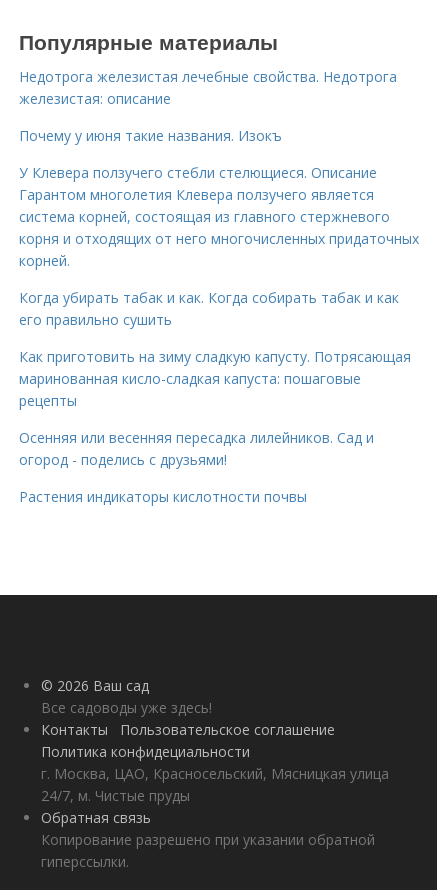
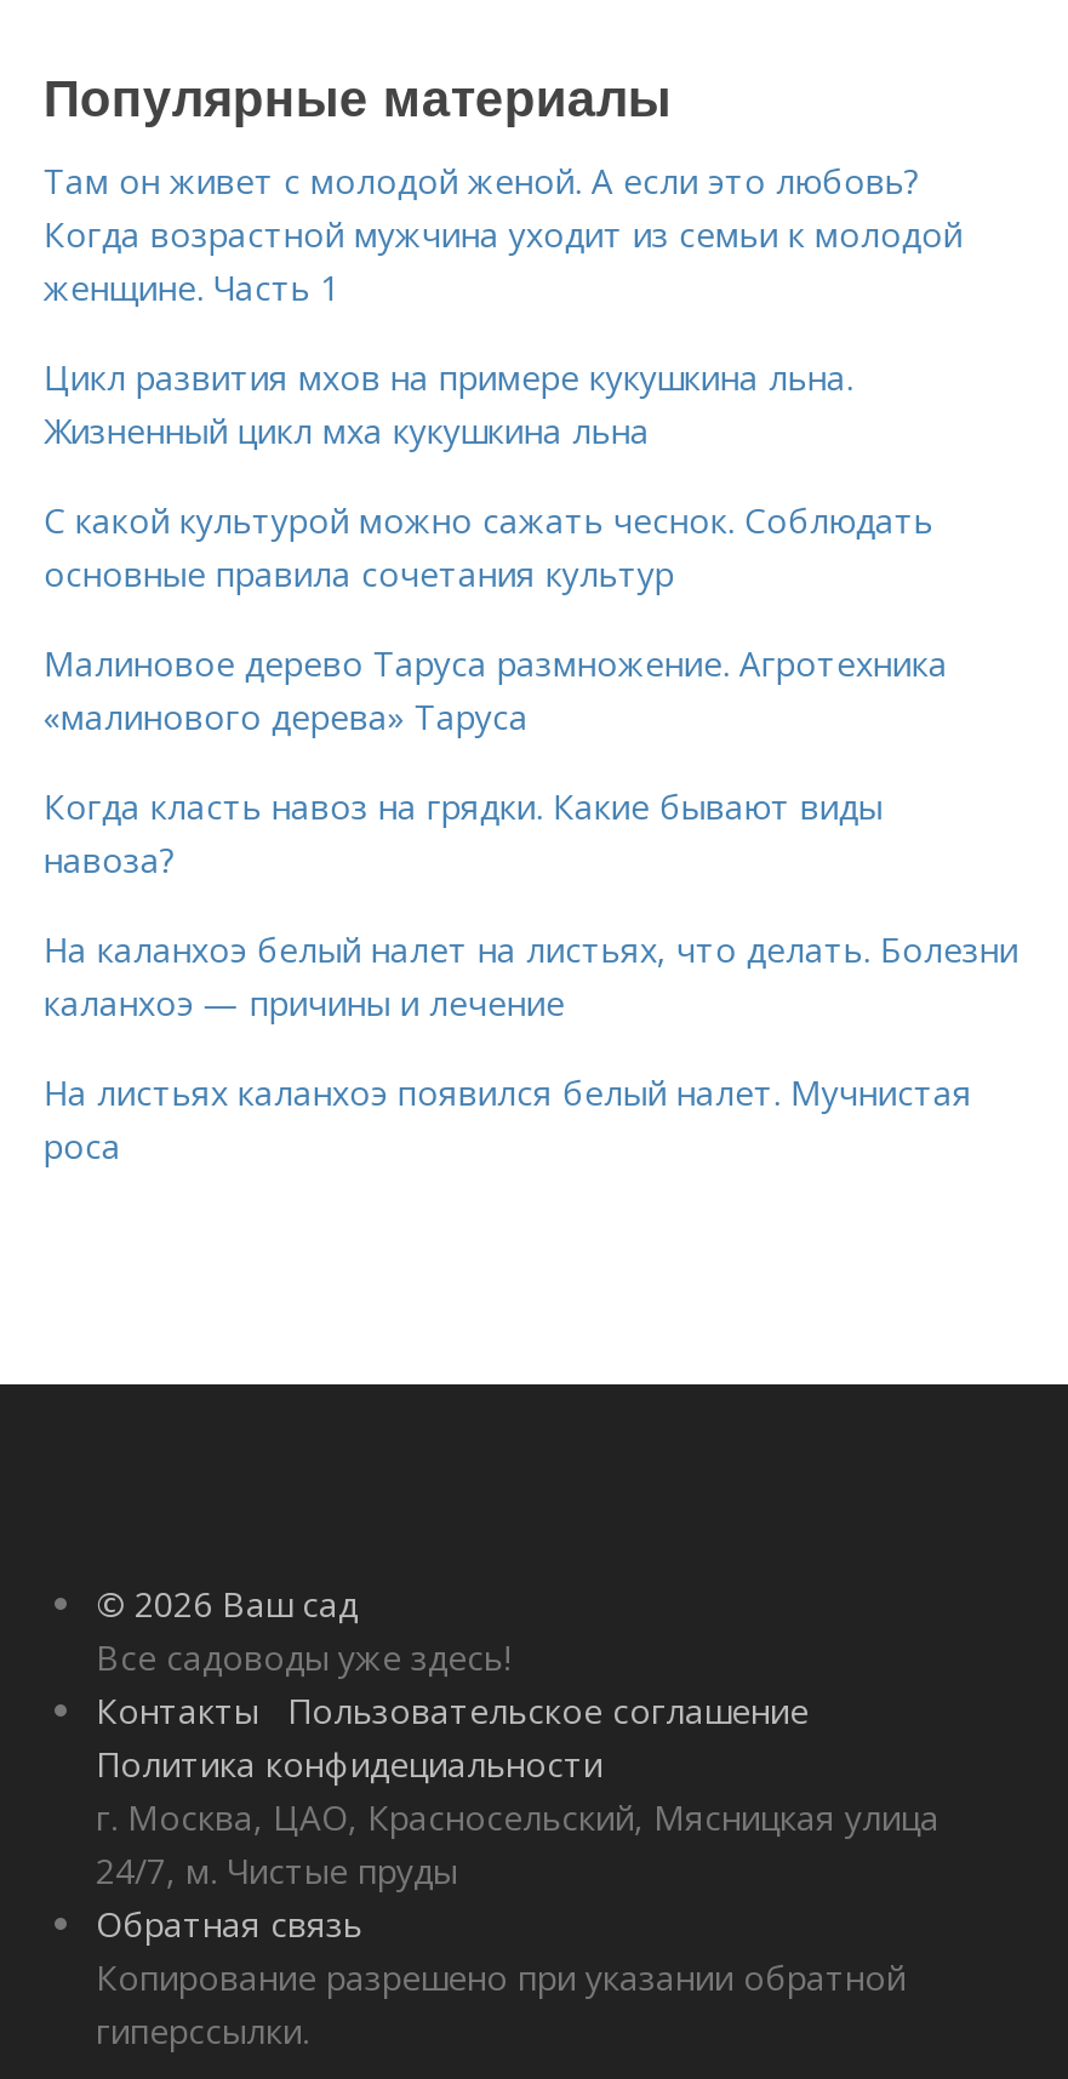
- Недотрога железистая лечебные свойства. Недотрога
- железистая: описание
+ Там он живет с молодой женой. А если это любовь?
+ Когда возрастной мужчина уходит из семьи к молодой
+ женщине. Часть 1

- Почему у июня такие названия. Изокъ
+ Цикл развития мхов на примере кукушкина льна.
+ Жизненный цикл мха кукушкина льна

- У Клевера ползучего стебли стелющиеся. Описание
- Гарантом многолетия Клевера ползучего является
- система корней, состоящая из главного стержневого
- корня и отходящих от него многочисленных придаточных
- корней.
+ С какой культурой можно сажать чеснок. Соблюдать
+ основные правила сочетания культур

- Когда убирать табак и как. Когда собирать табак и как
- его правильно сушить
+ Малиновое дерево Таруса размножение. Агротехника
+ «малинового дерева» Таруса

- Как приготовить на зиму сладкую капусту. Потрясающая
- маринованная кисло-сладкая капуста: пошаговые
- рецепты
+ Когда класть навоз на грядки. Какие бывают виды
+ навоза?

- Осенняя или весенняя пересадка лилейников. Сад и
- огород - поделись с друзьями!
+ На каланхоэ белый налет на листьях, что делать. Болезни
+ каланхоэ — причины и лечение

- Растения индикаторы кислотности почвы
+ На листьях каланхоэ появился белый налет. Мучнистая
+ роса
